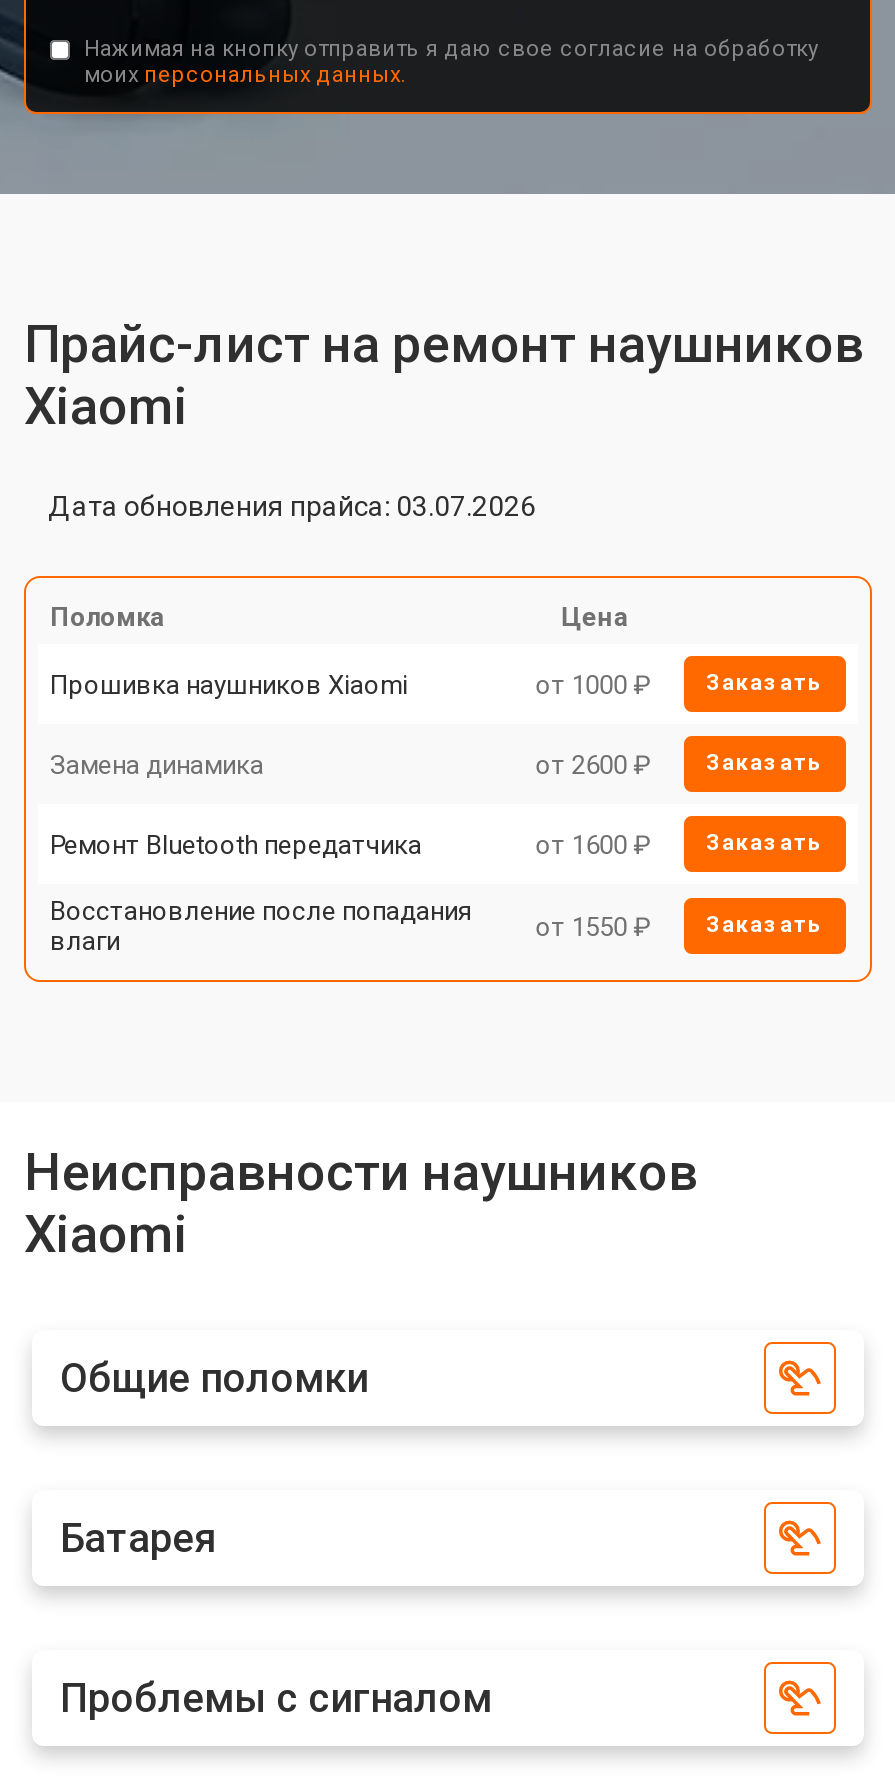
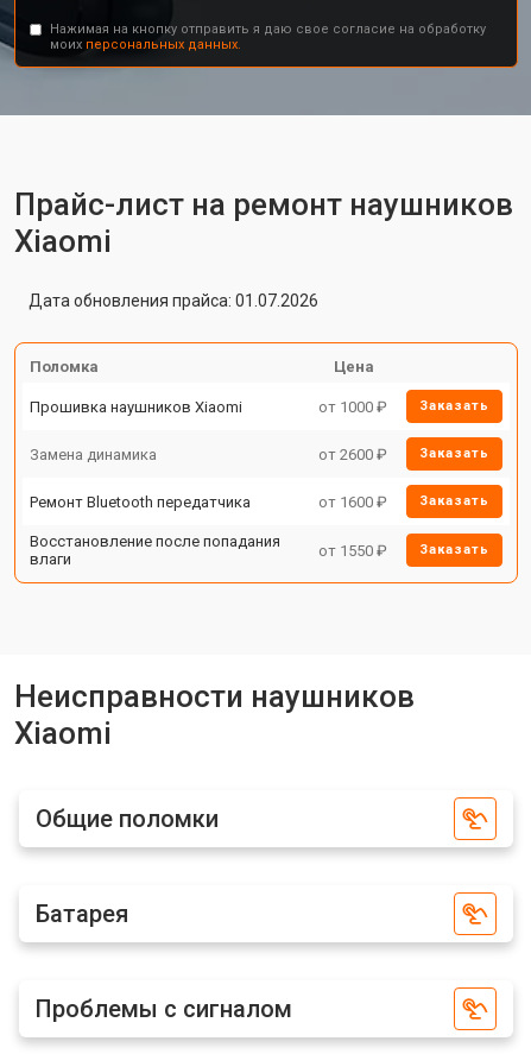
- Дата обновления прайса: 03.07.2026
+ Дата обновления прайса: 01.07.2026
